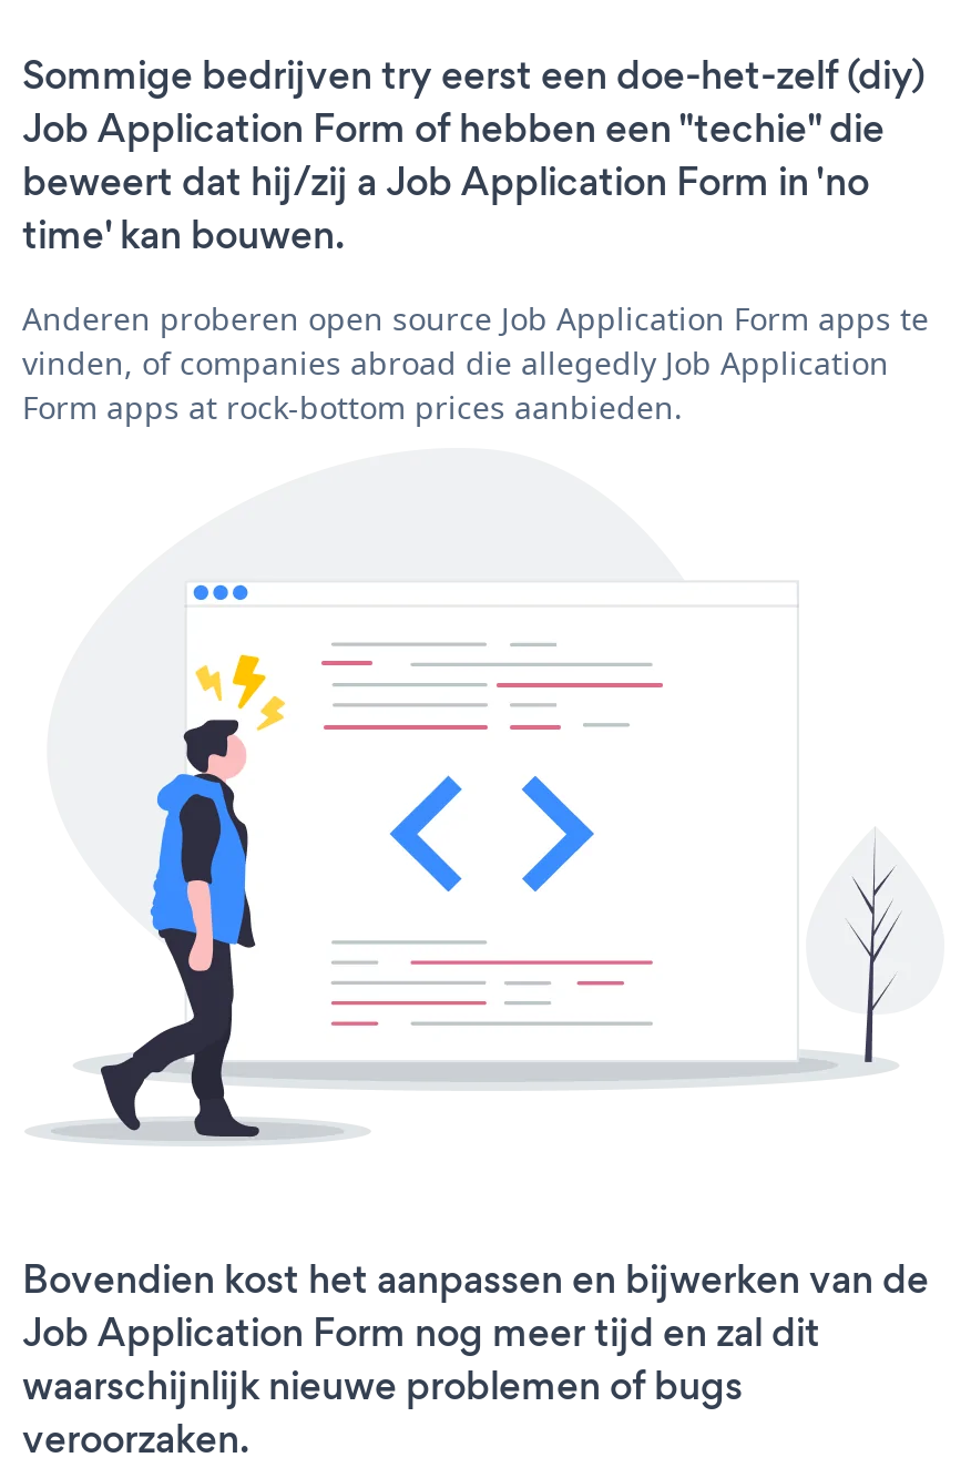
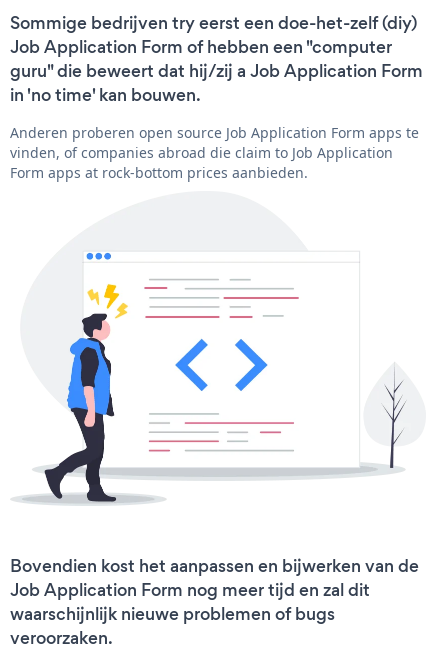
- Job Application Form of hebben een "techie" die
- beweert dat hij/zij a Job Application Form in 'no
- time' kan bouwen.
+ Job Application Form of hebben een "computer
+ guru" die beweert dat hij/zij a Job Application Form
+ in 'no time' kan bouwen.

- vinden, of companies abroad die allegedly Job Application
+ vinden, of companies abroad die claim to Job Application
